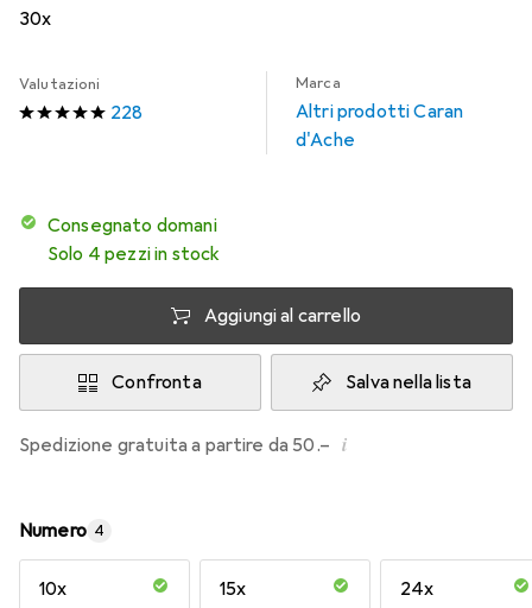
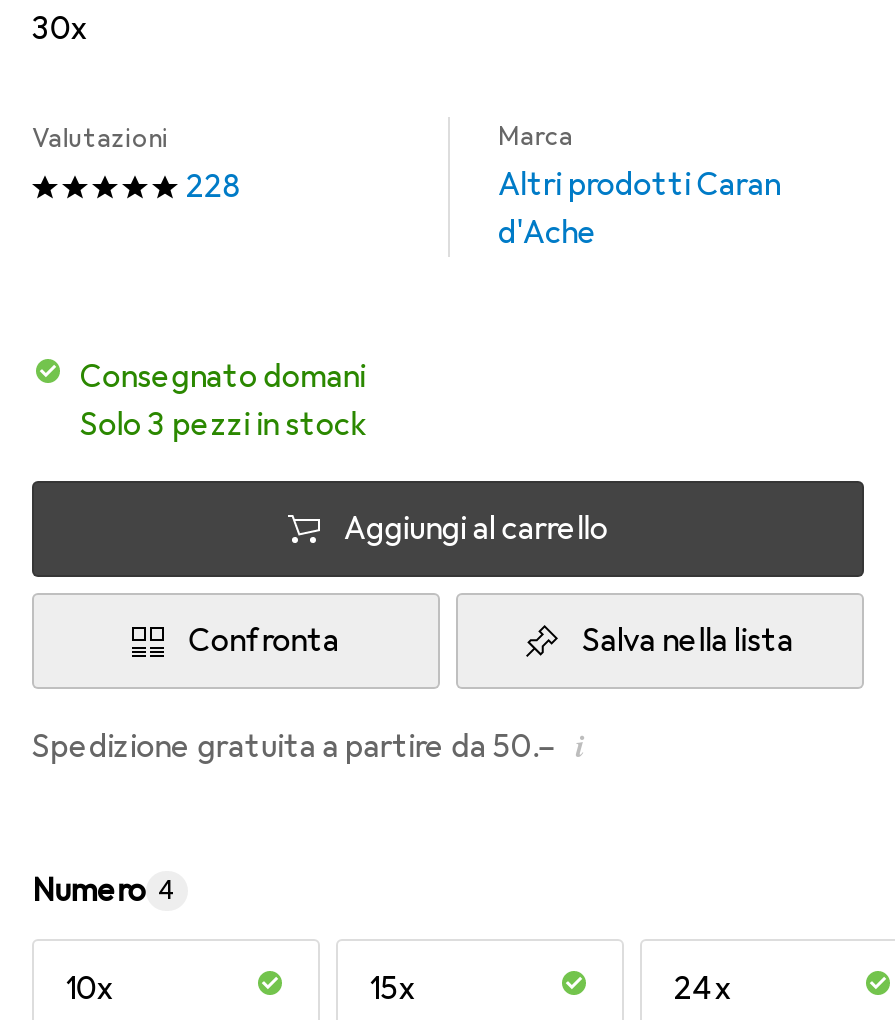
- Solo 4 pezzi in stock
+ Solo 3 pezzi in stock
